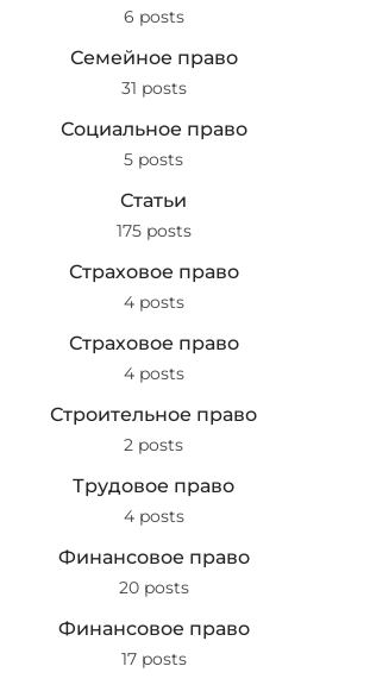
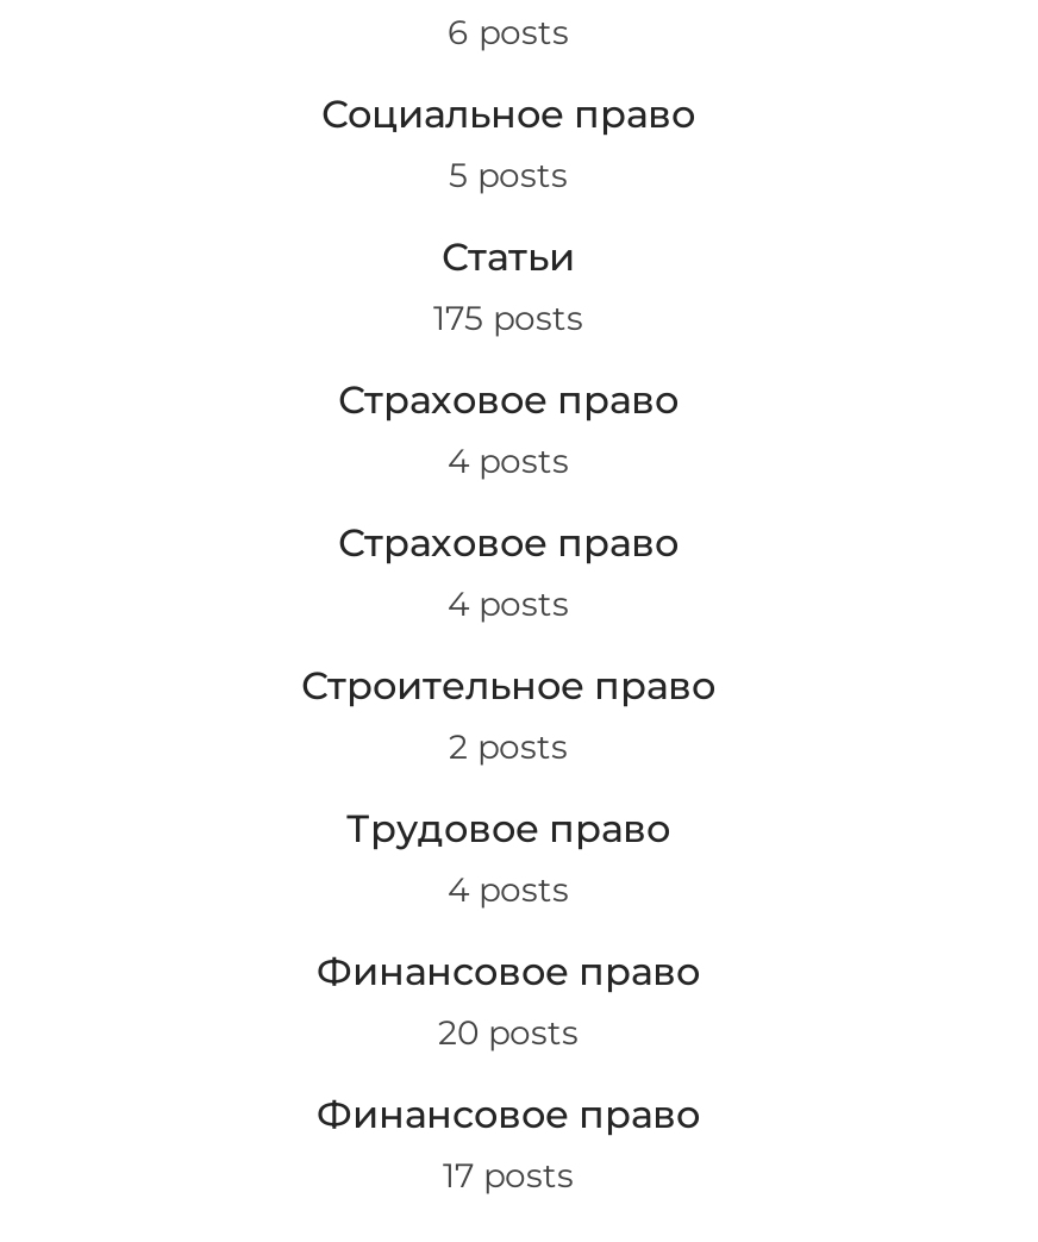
- Семейное право
- 31 posts
